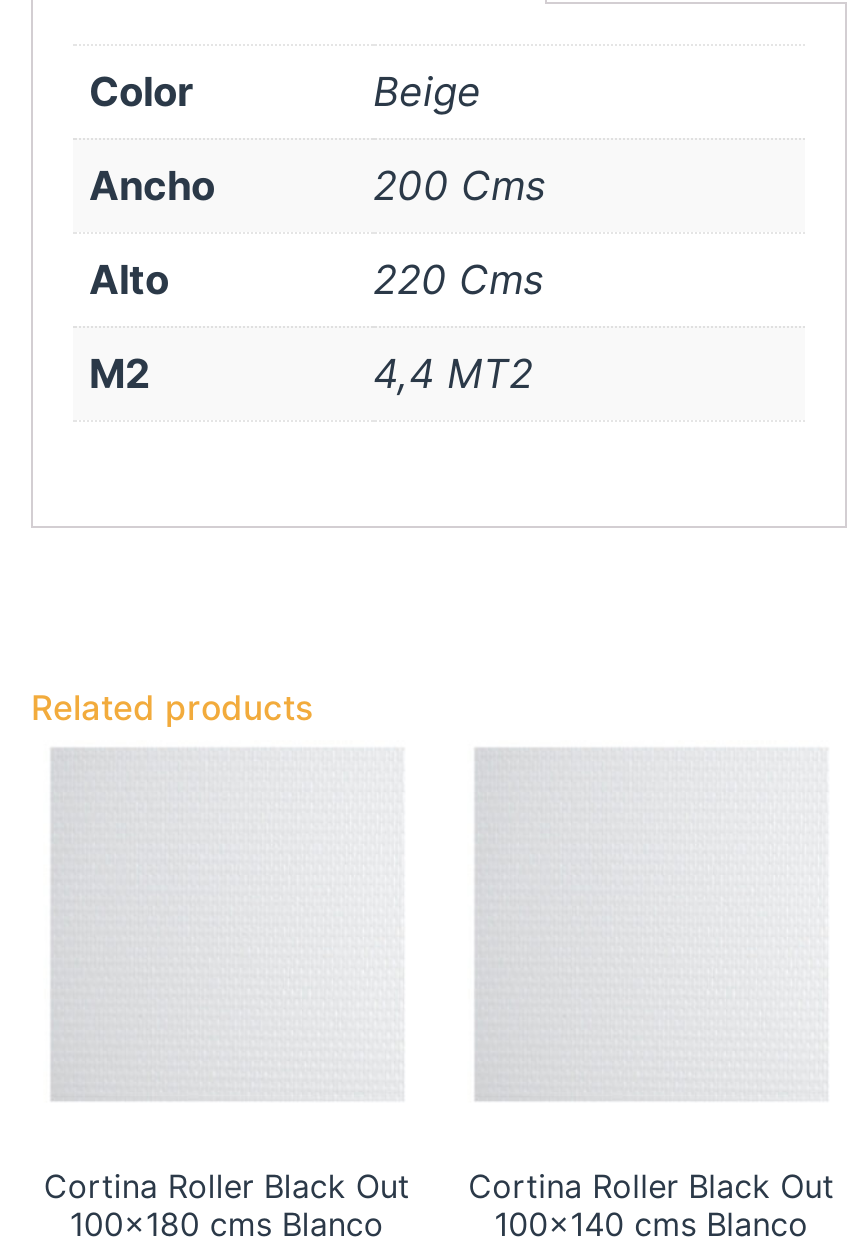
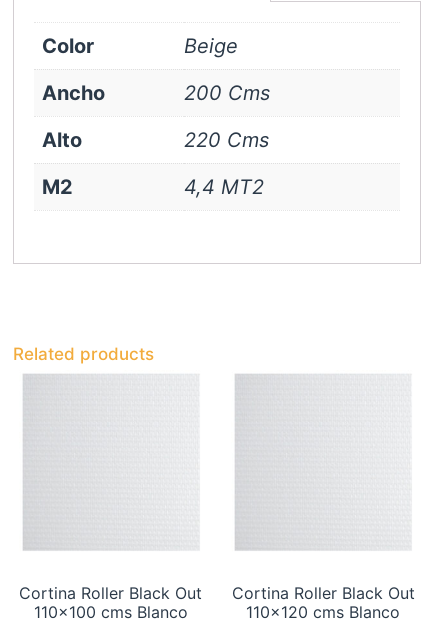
- 100×180 cms Blanco
+ 110×100 cms Blanco

- 100×140 cms Blanco
+ 110×120 cms Blanco
